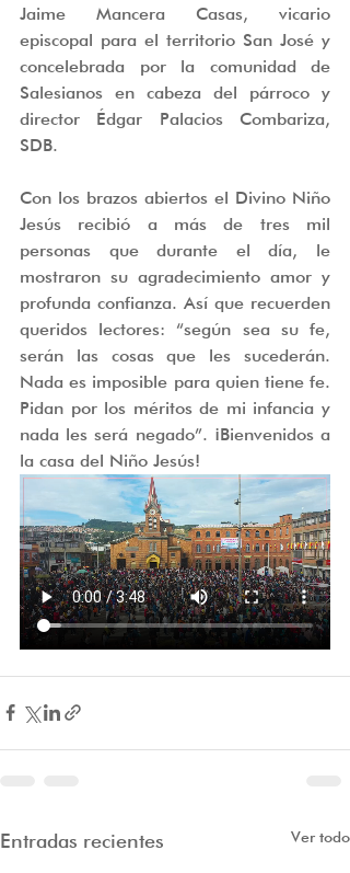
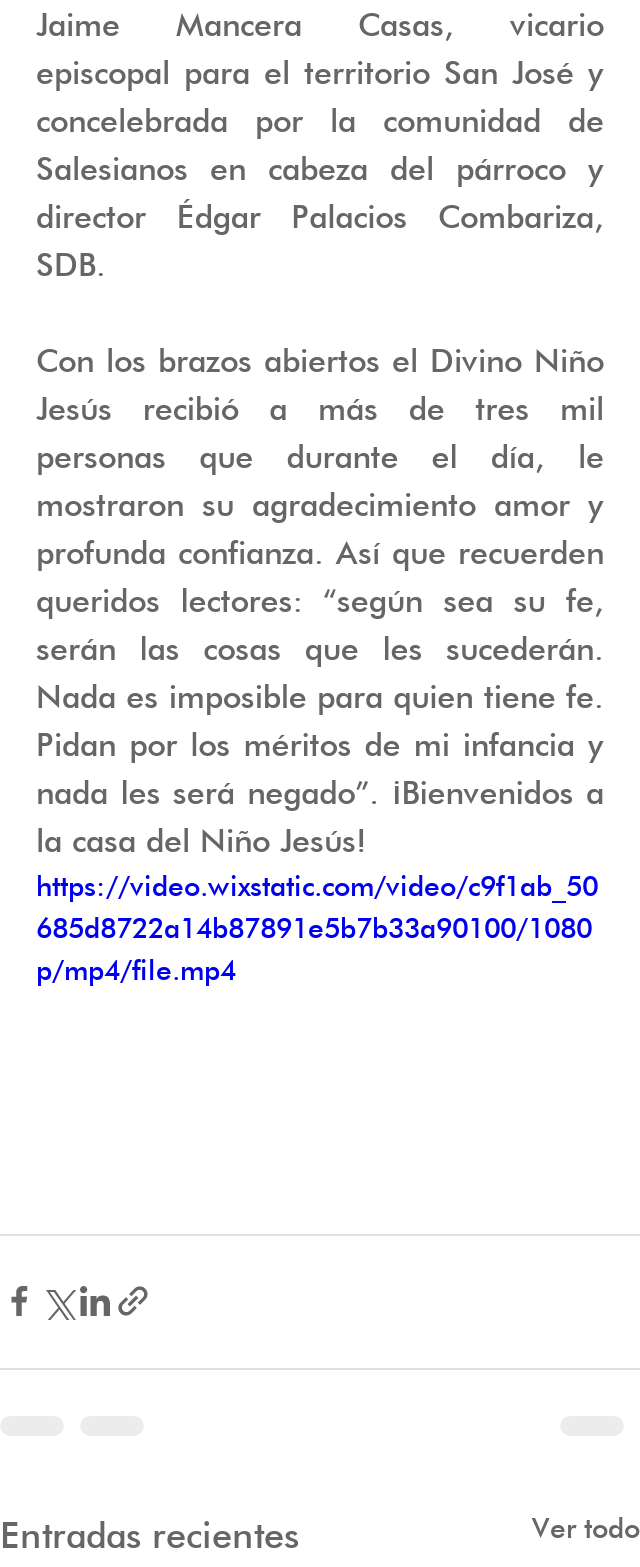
+ https://video.wixstatic.com/video/c9f1ab_50
+ 685d8722a14b87891e5b7b33a90100/1080
+ p/mp4/file.mp4

- [image]
